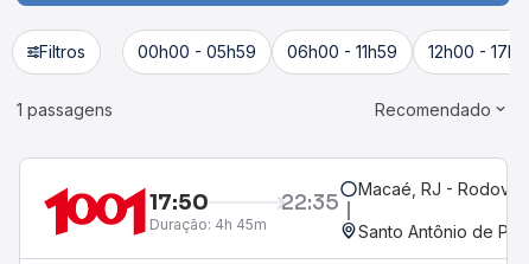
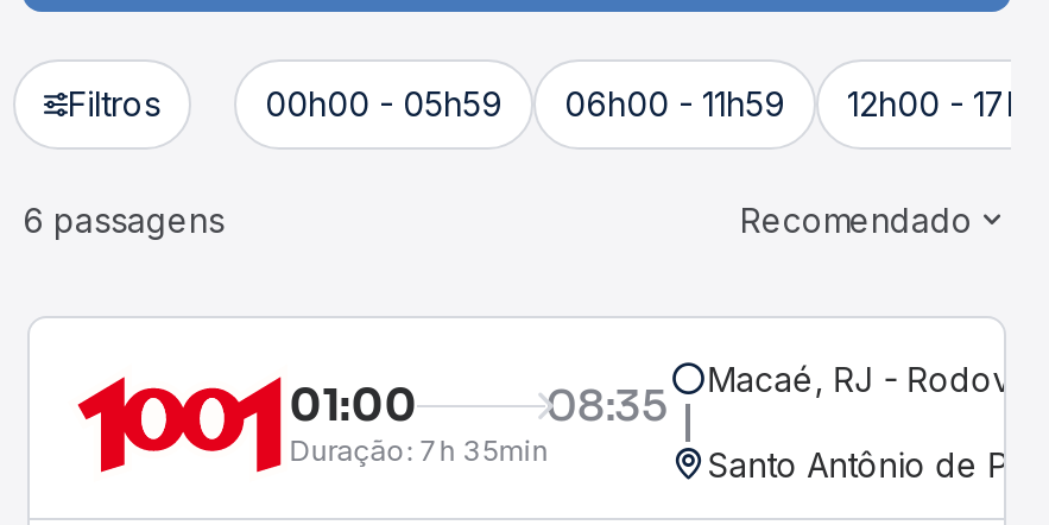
- 1 passagens
+ 6 passagens

- 17:50
+ 01:00

- 22:35
+ 08:35

- Duração: 4h 45m
+ Duração: 7h 35min
